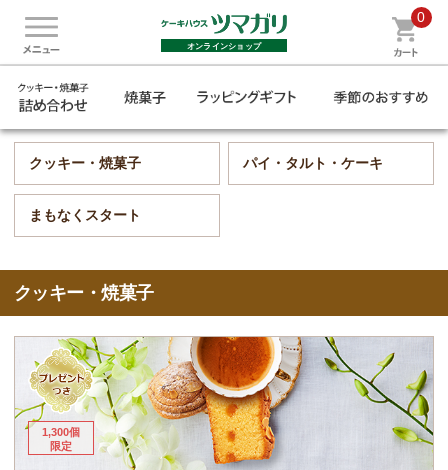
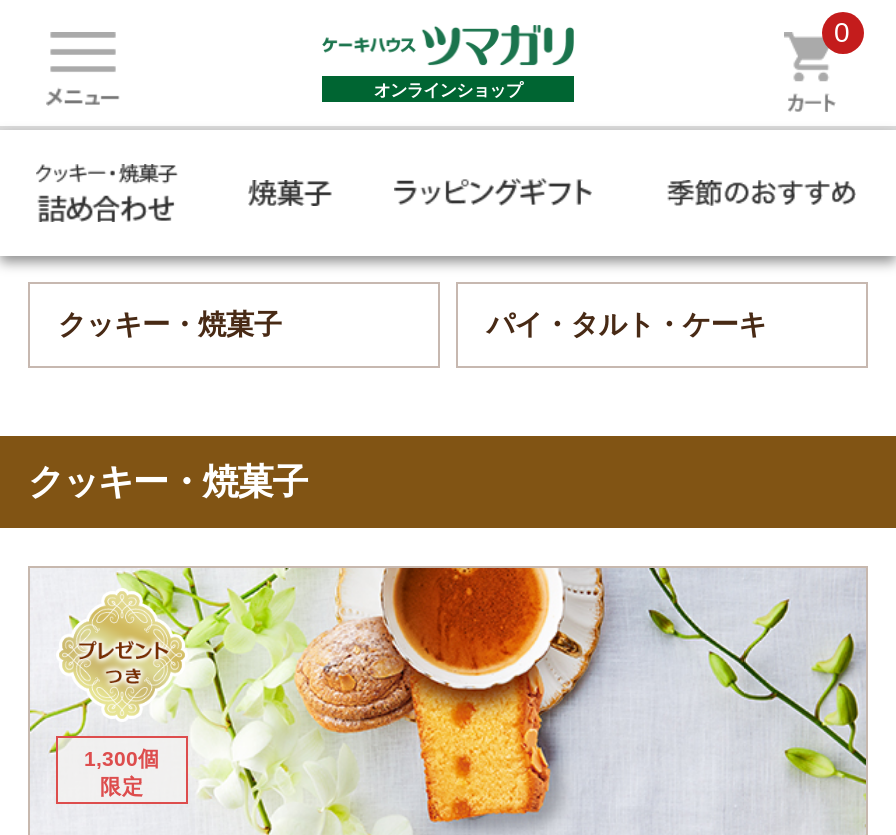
- まもなくスタート
